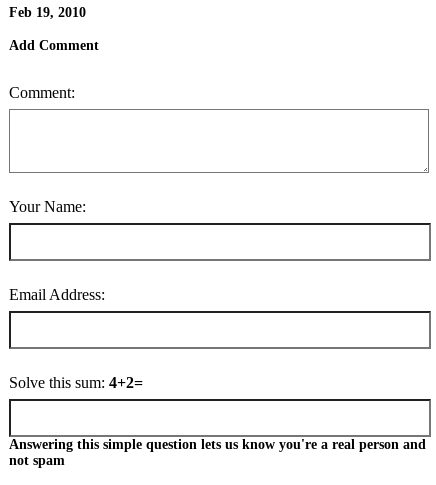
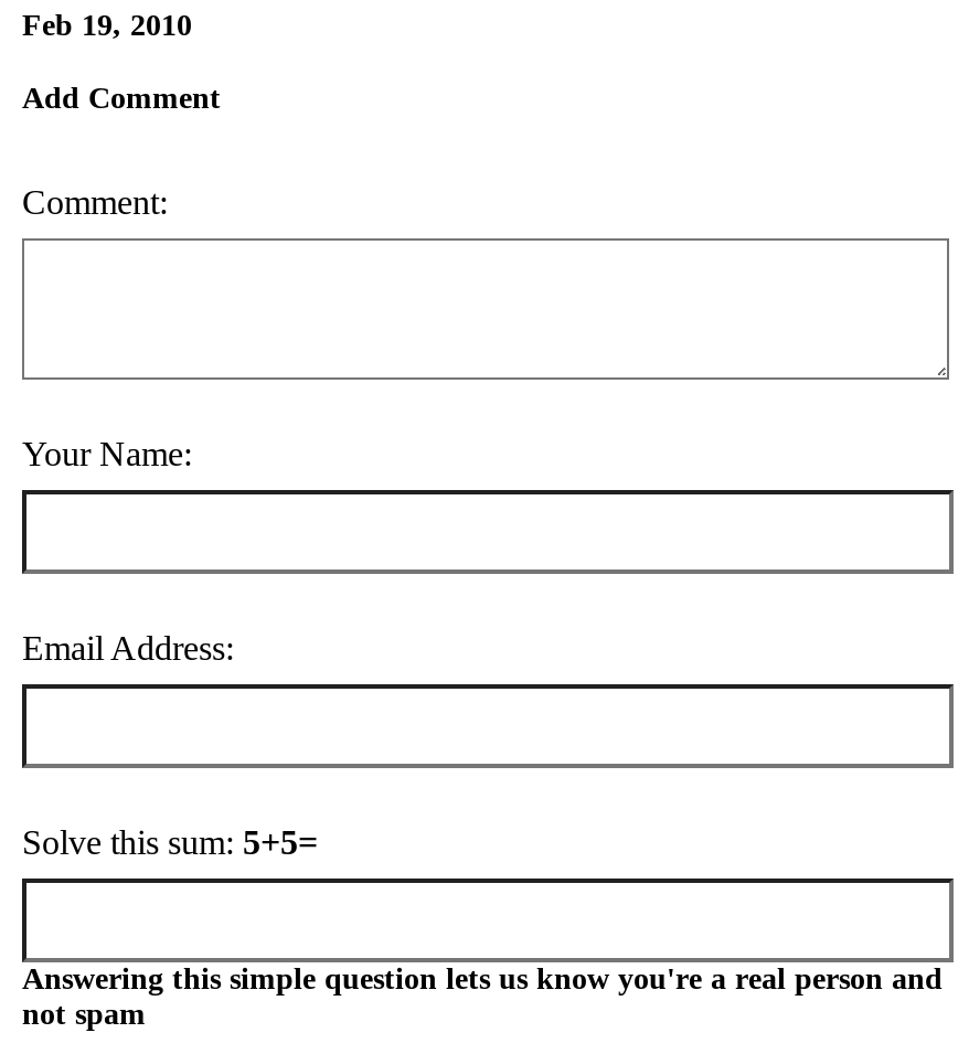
- Solve this sum: 4+2=
+ Solve this sum: 5+5=
